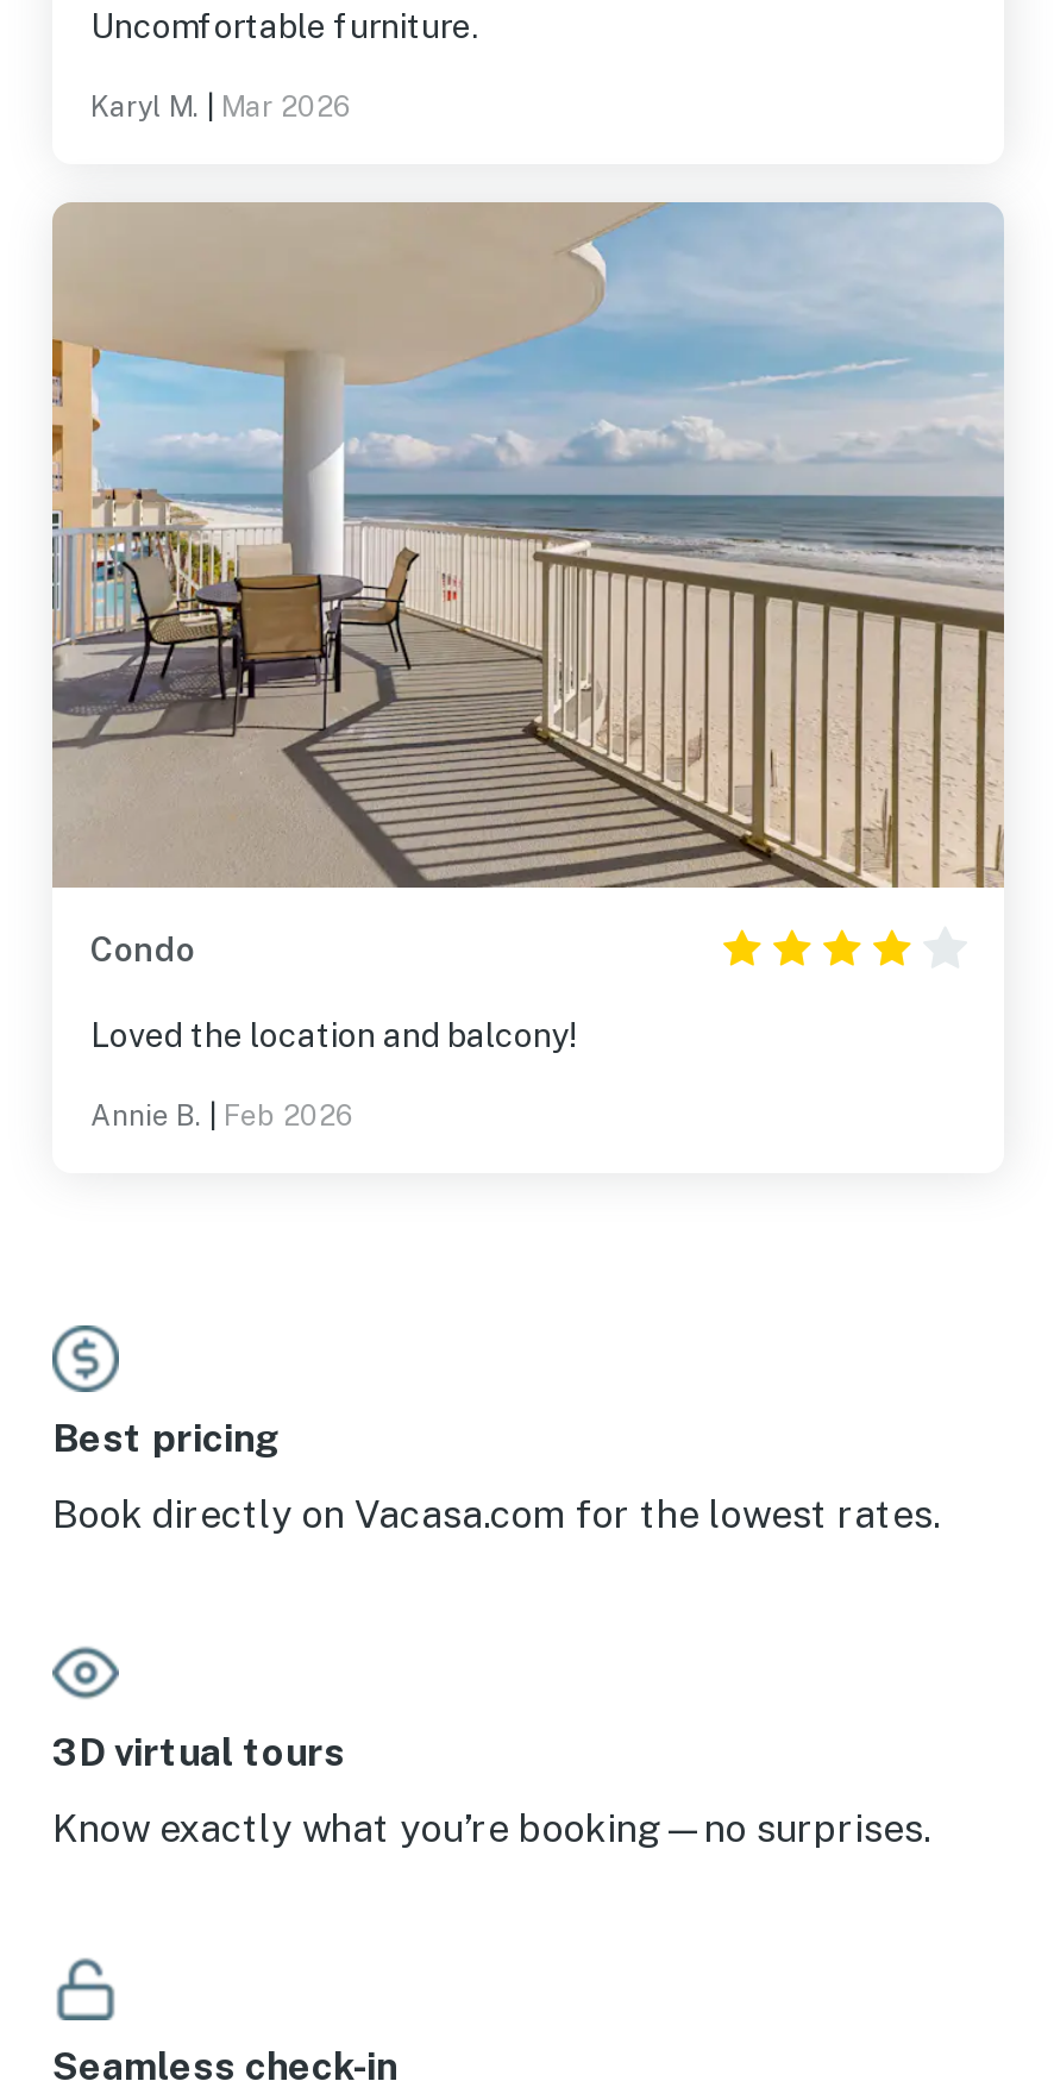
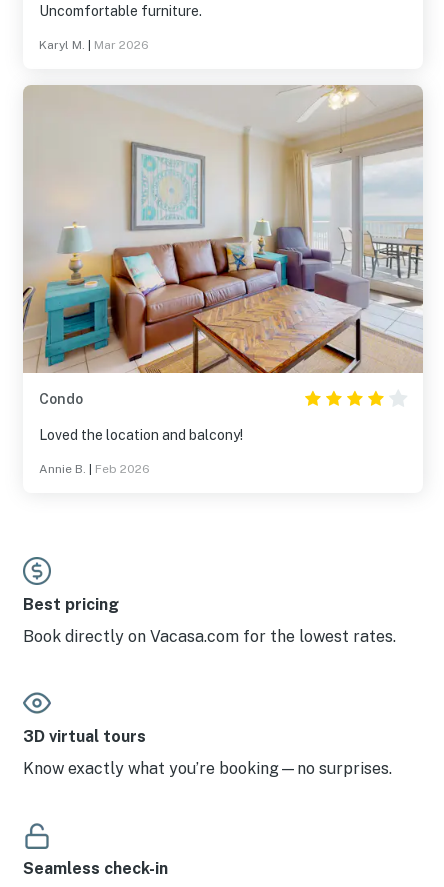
- [image]
+ [image]
